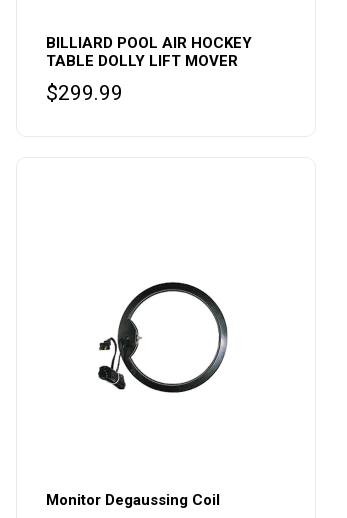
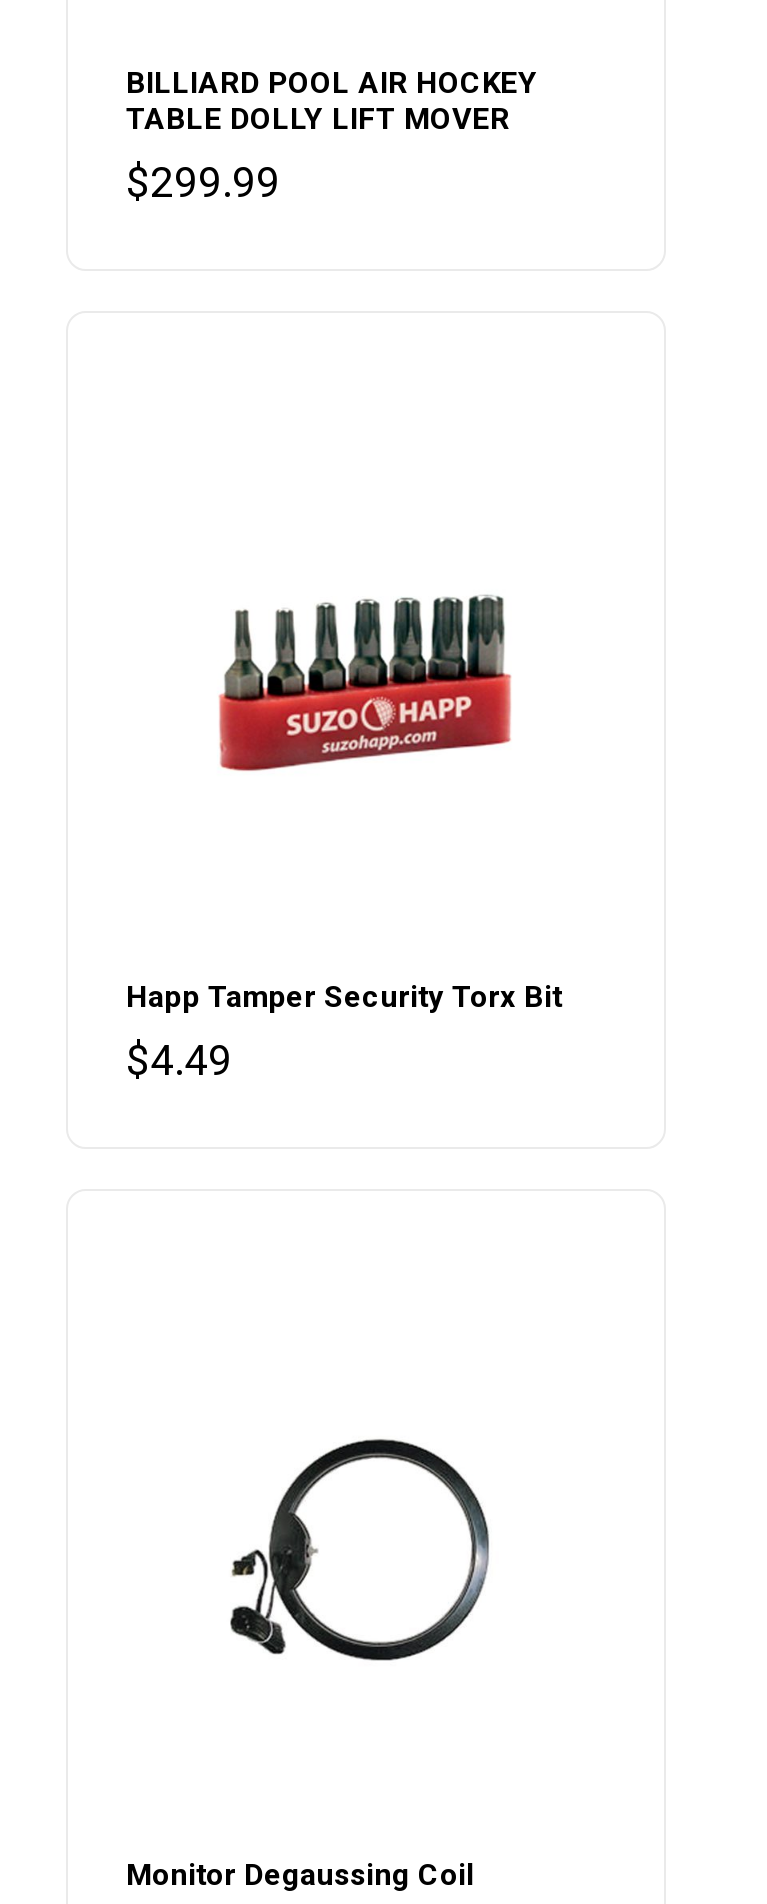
+ Happ Tamper Security Torx Bit
+ $4.49

+ [image]
